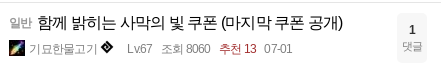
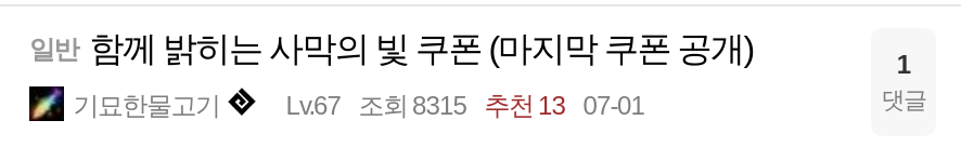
- Lv.67 조회 8060 추천 13 07-01
+ Lv.67 조회 8315 추천 13 07-01
